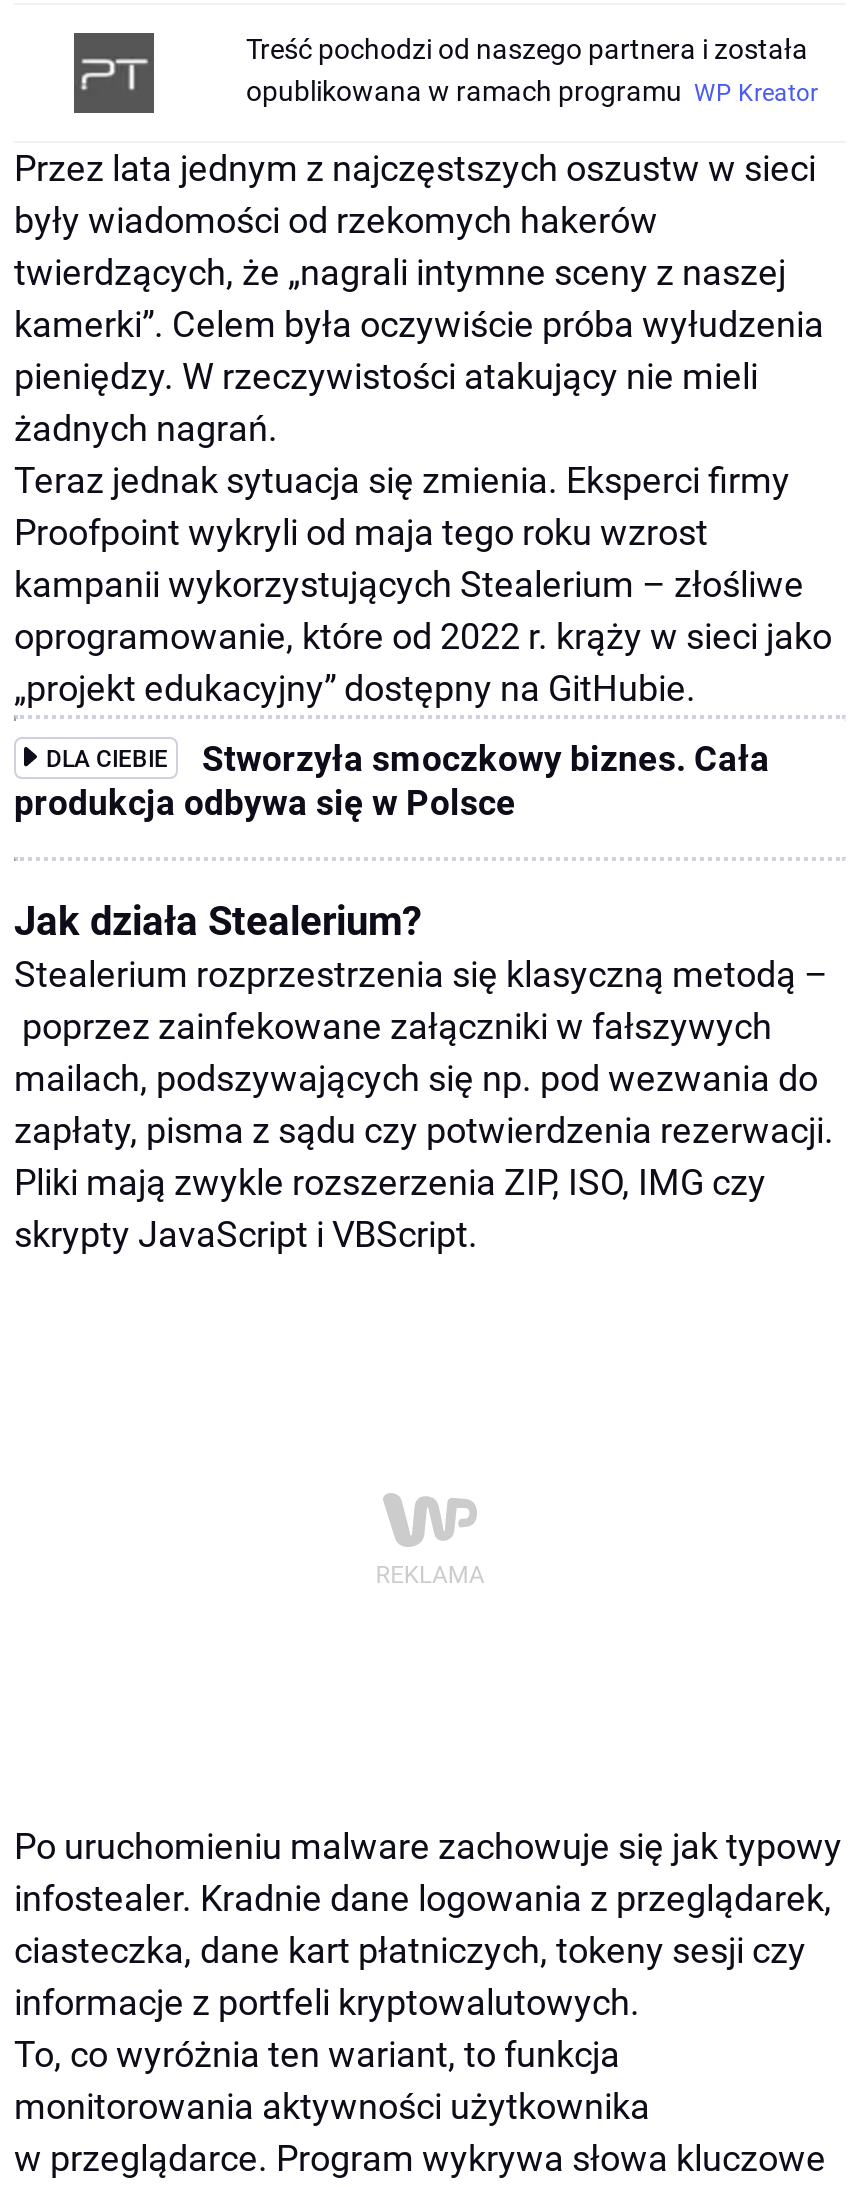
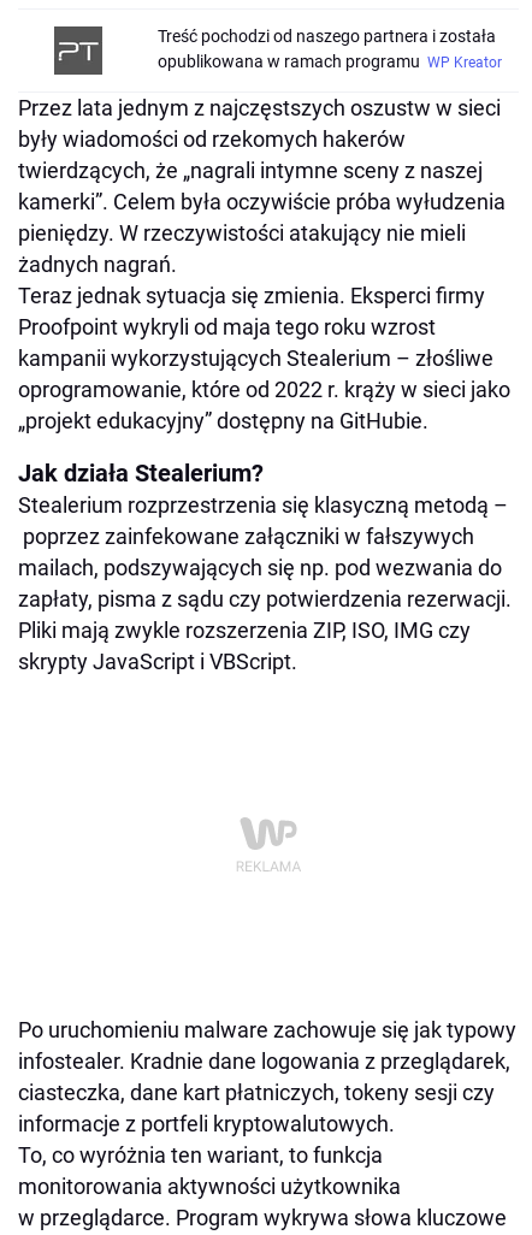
- DLA CIEBIE
- Stworzyła smoczkowy biznes. Cała
- produkcja odbywa się w Polsce
